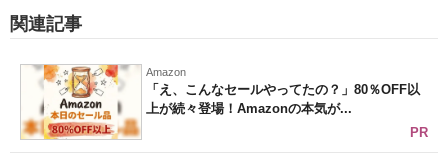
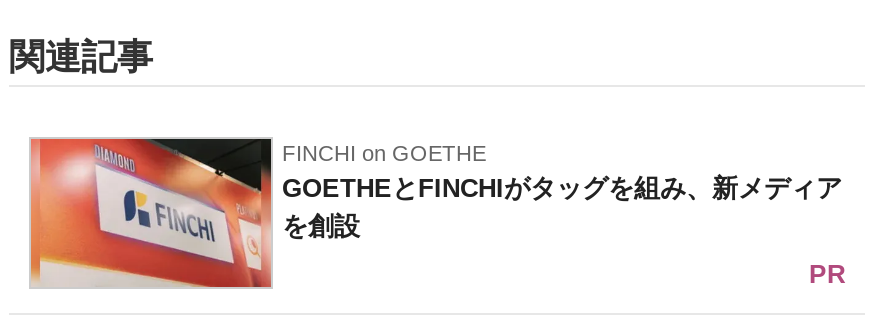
- [image]
- Amazon
- 「え、こんなセールやってたの？」80％OFF以
- 上が続々登場！Amazonの本気が...
+ [image]
+ FINCHI on GOETHE
+ GOETHEとFINCHIがタッグを組み、新メディア
+ を創設
